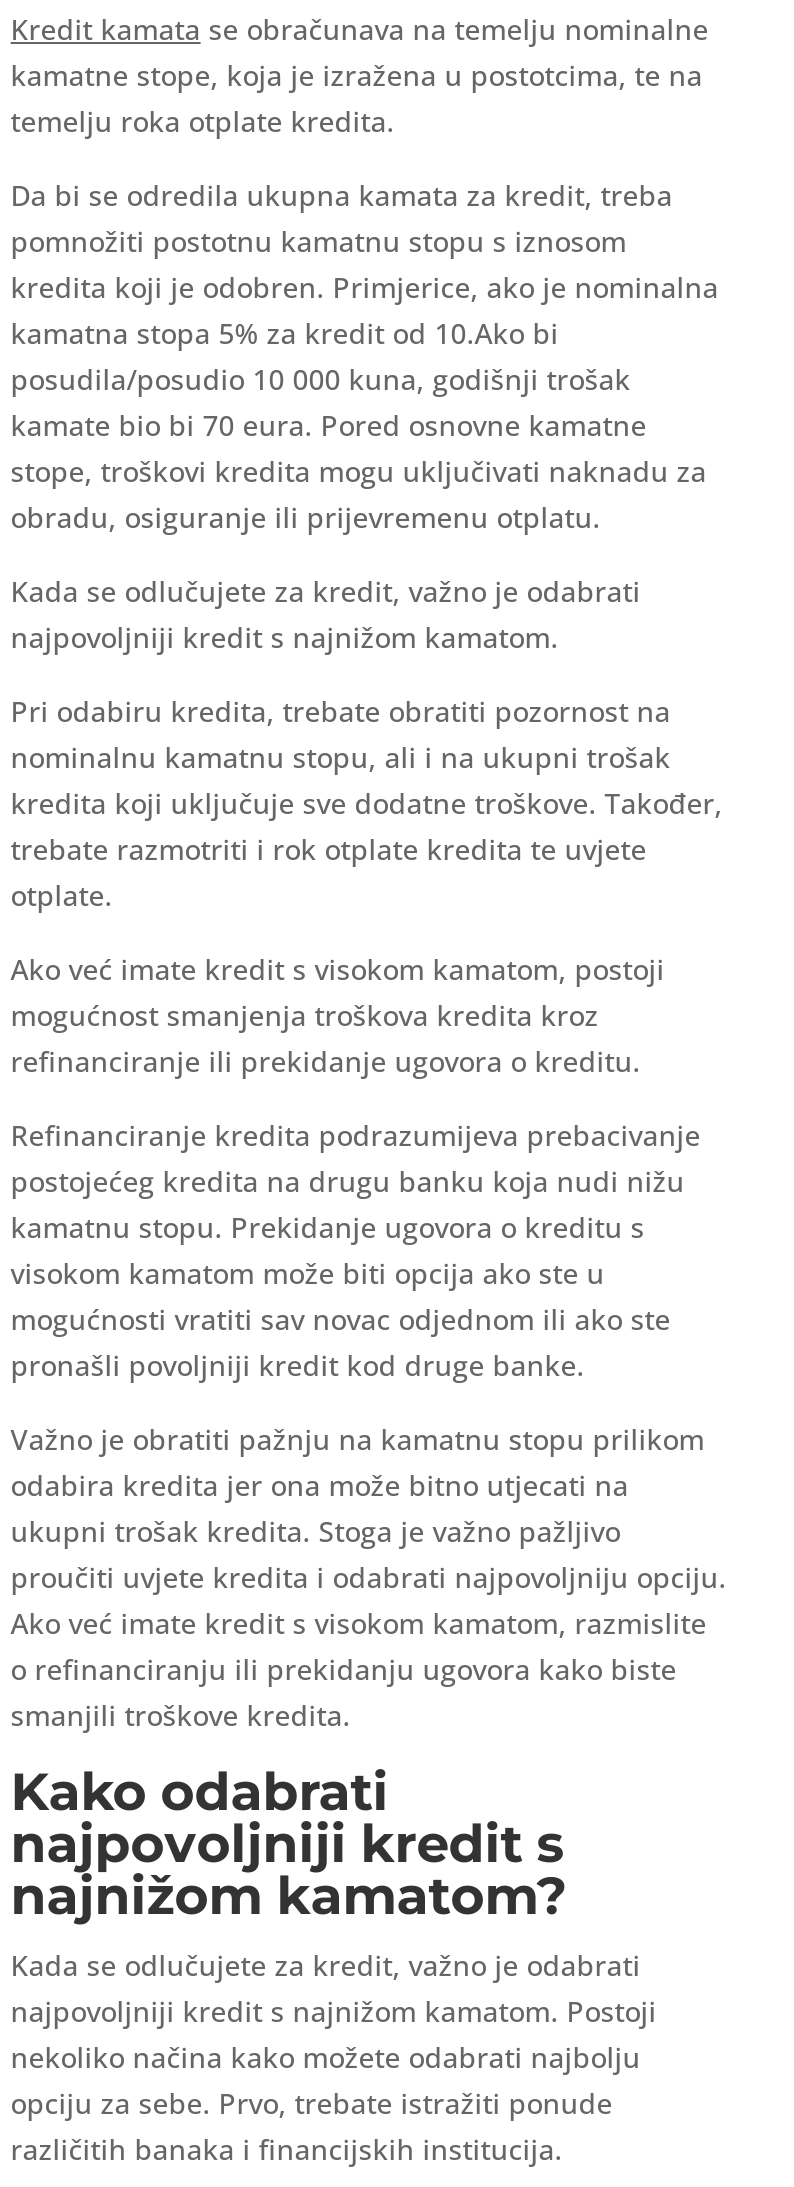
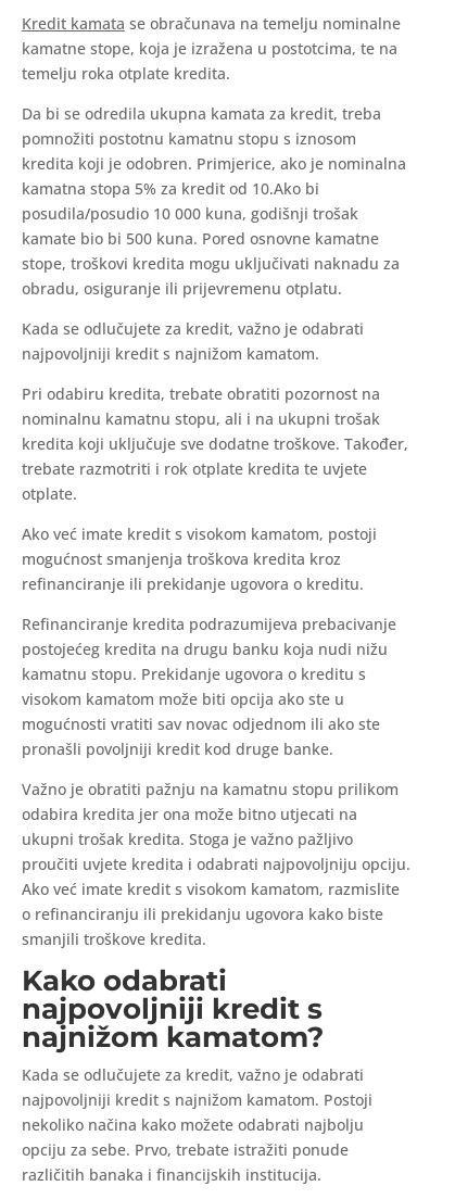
- kamate bio bi 70 eura. Pored osnovne kamatne
+ kamate bio bi 500 kuna. Pored osnovne kamatne
